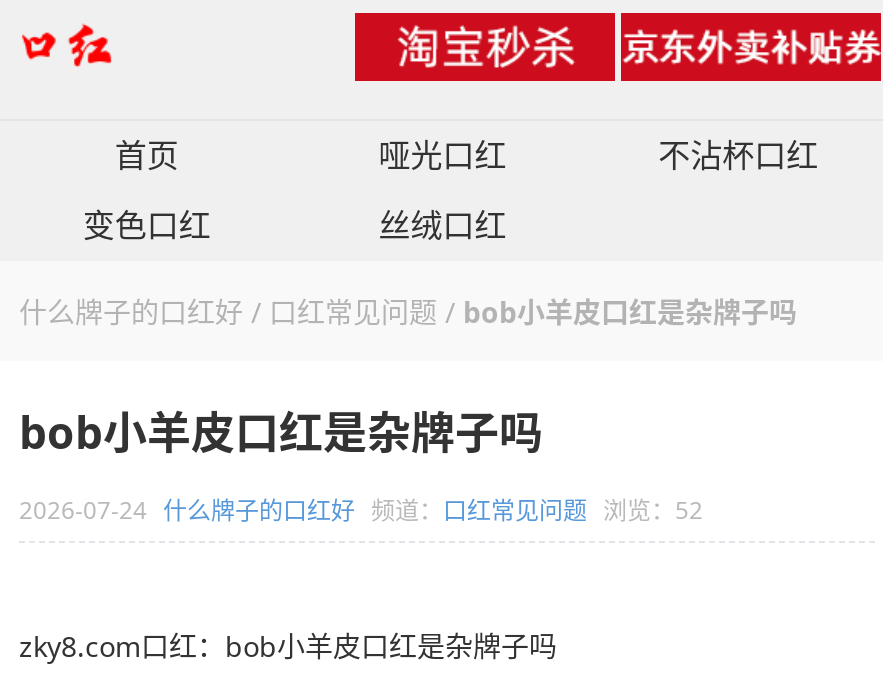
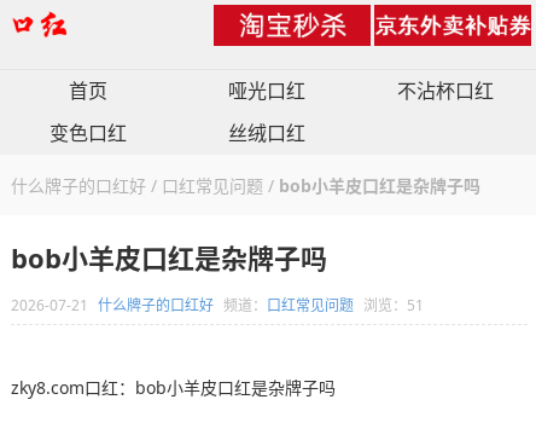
- 2026-07-24 什么牌子的口红好 频道：口红常见问题 浏览：52
+ 2026-07-21 什么牌子的口红好 频道：口红常见问题 浏览：51
